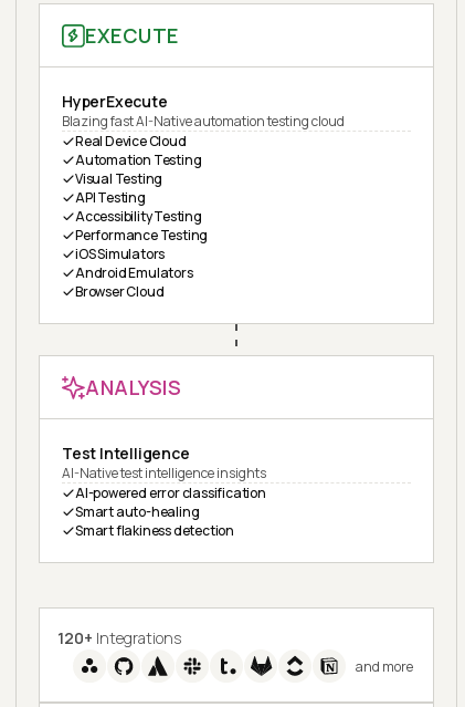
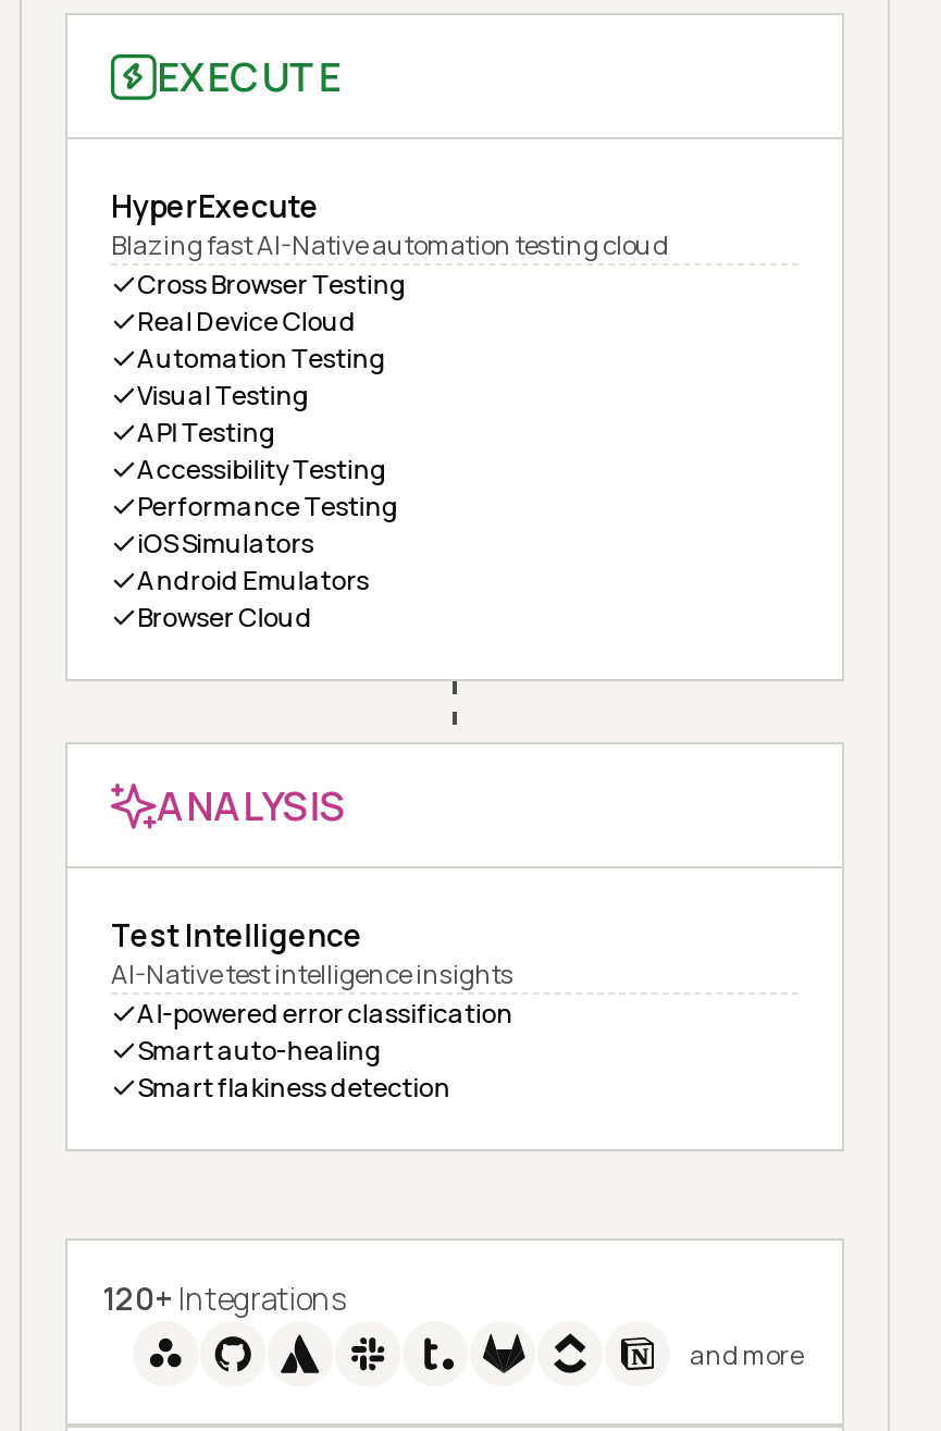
+ Cross Browser Testing
